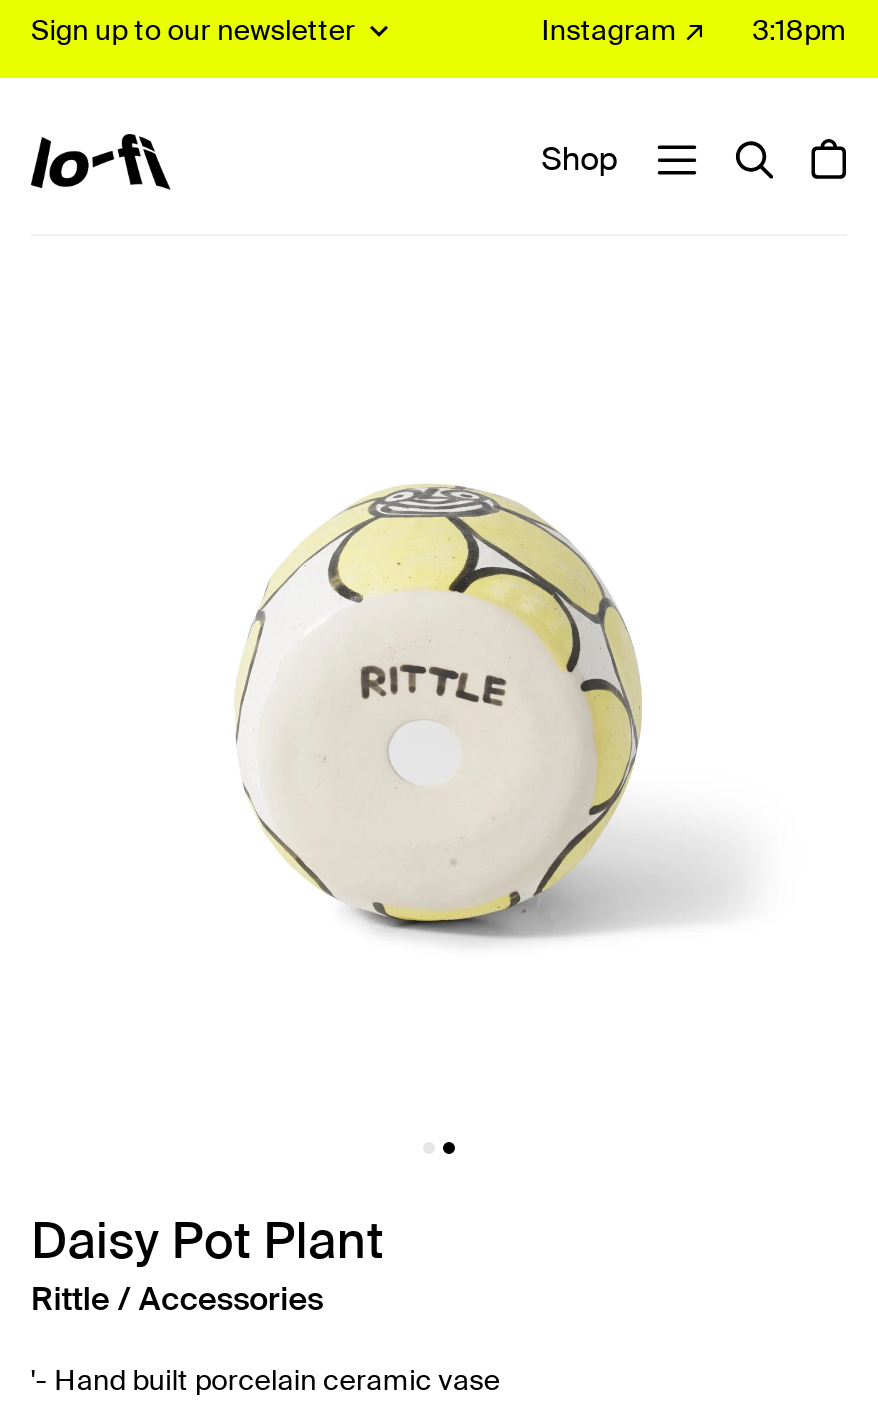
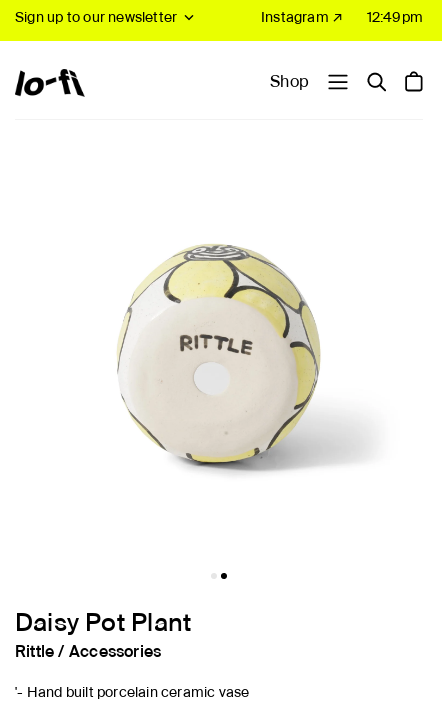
- 3:18pm
+ 12:49pm
